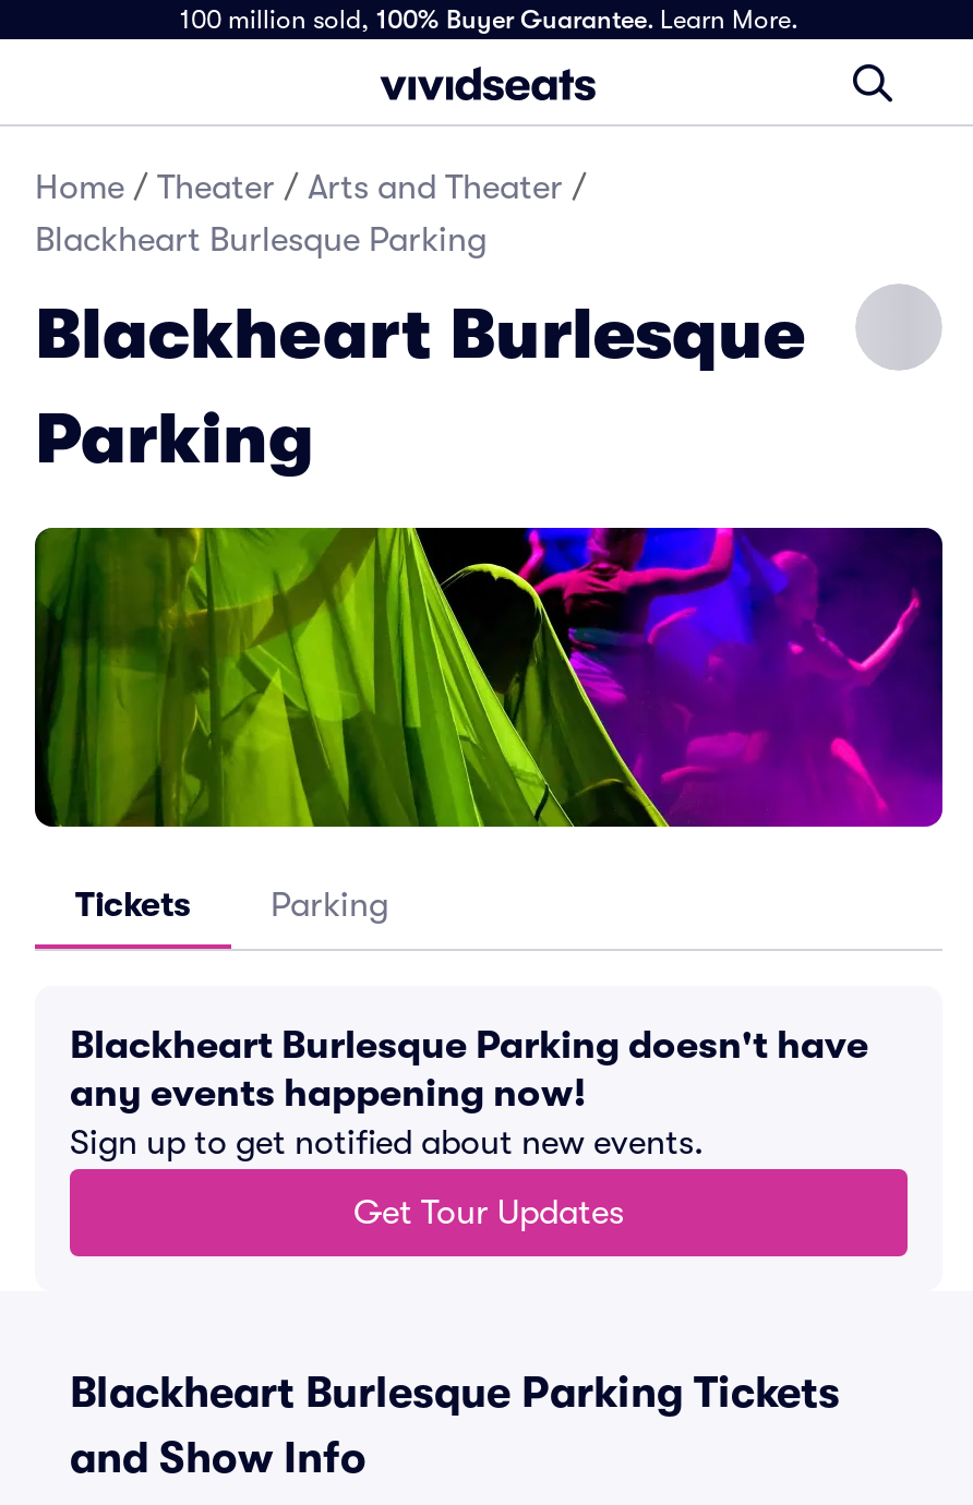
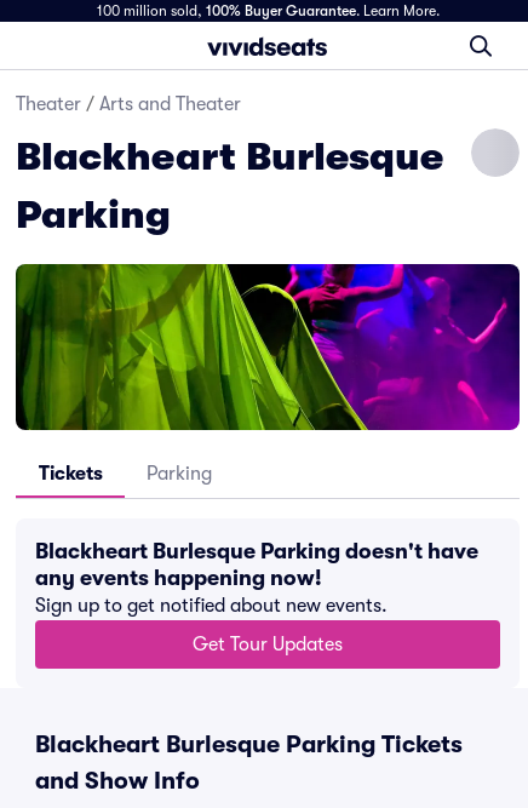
- Home / Theater / Arts and Theater /
- Blackheart Burlesque Parking
+ Theater / Arts and Theater
